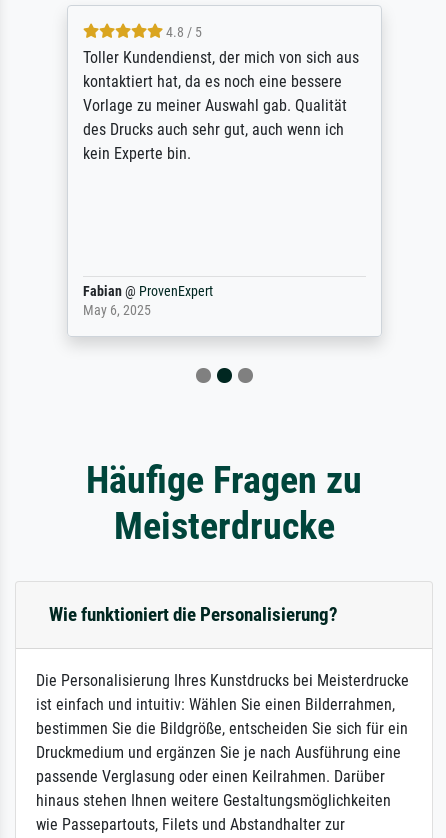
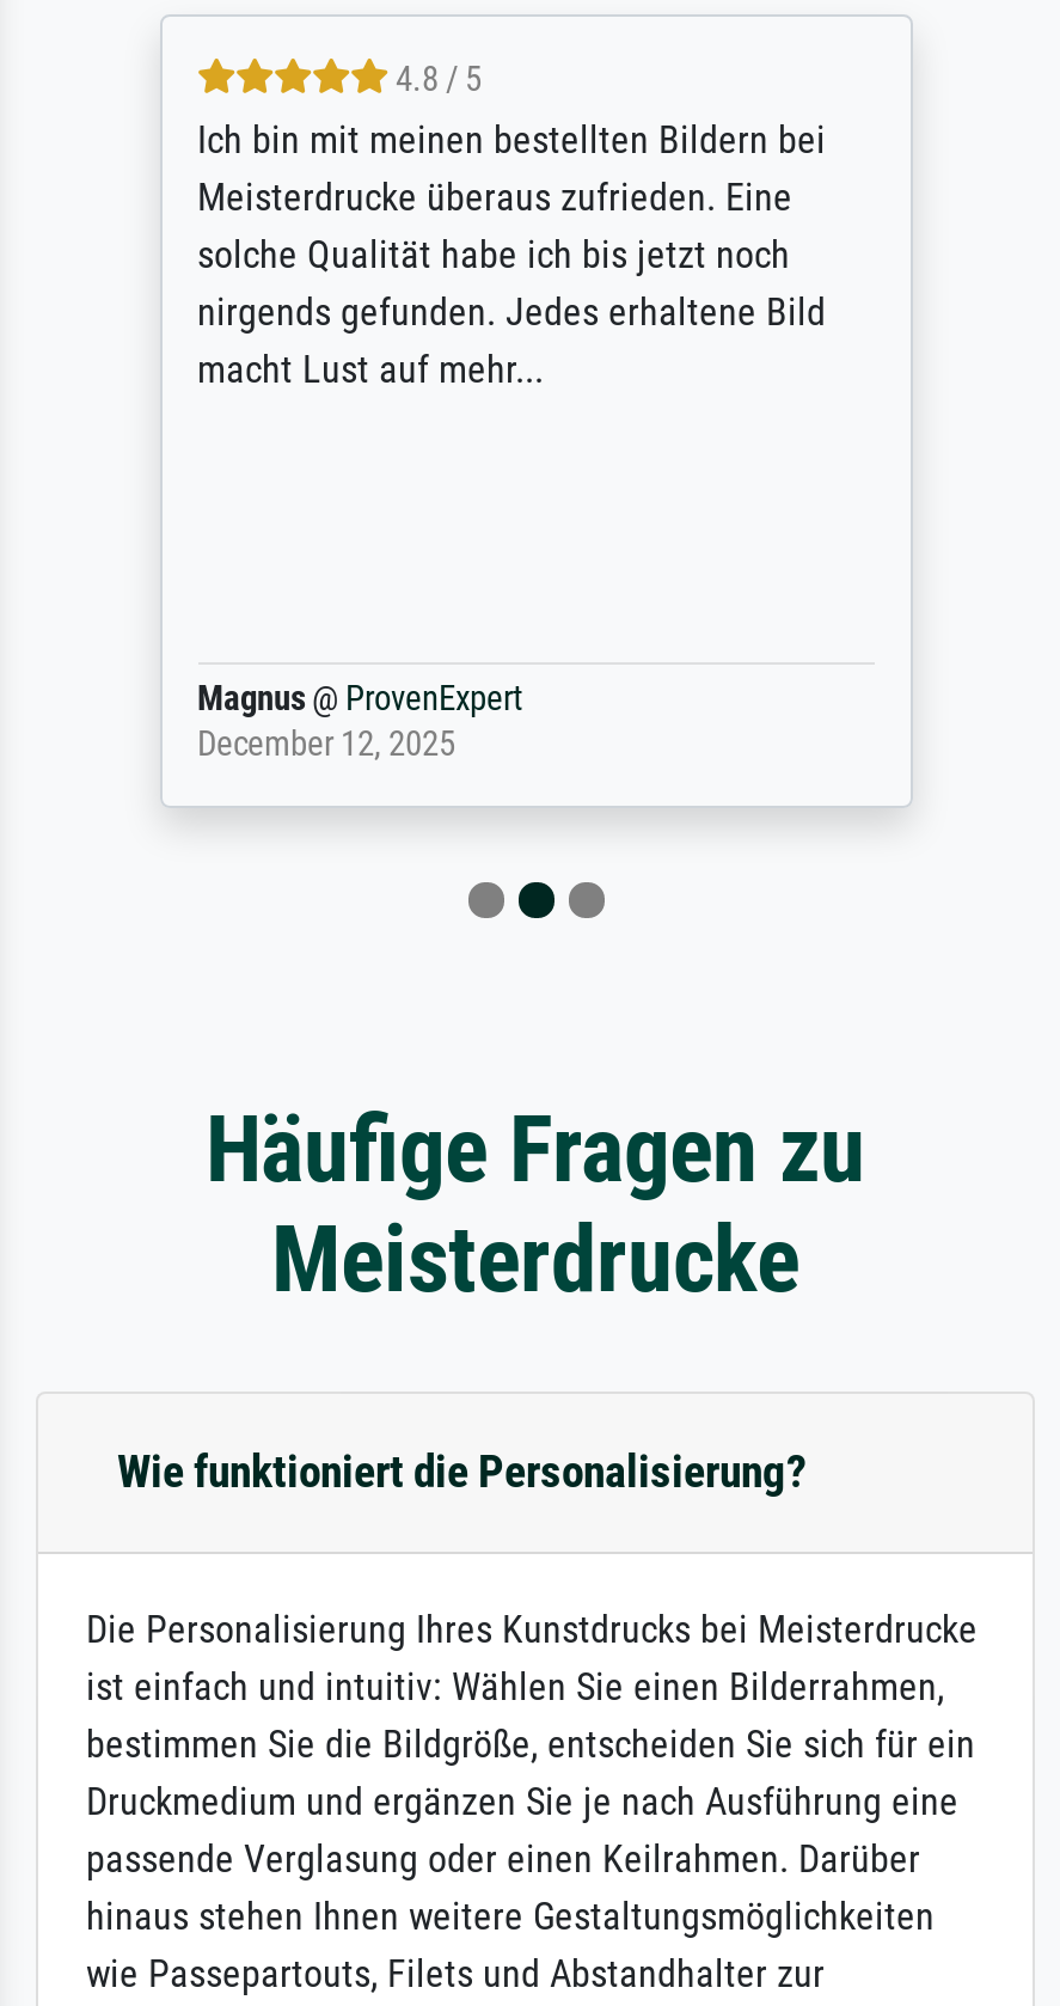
- Toller Kundendienst, der mich von sich aus
- kontaktiert hat, da es noch eine bessere
- Vorlage zu meiner Auswahl gab. Qualität
- des Drucks auch sehr gut, auch wenn ich
- kein Experte bin.
+ Ich bin mit meinen bestellten Bildern bei
+ Meisterdrucke überaus zufrieden. Eine
+ solche Qualität habe ich bis jetzt noch
+ nirgends gefunden. Jedes erhaltene Bild
+ macht Lust auf mehr...

- Fabian @ ProvenExpert
- May 6, 2025
+ Magnus @ ProvenExpert
+ December 12, 2025
